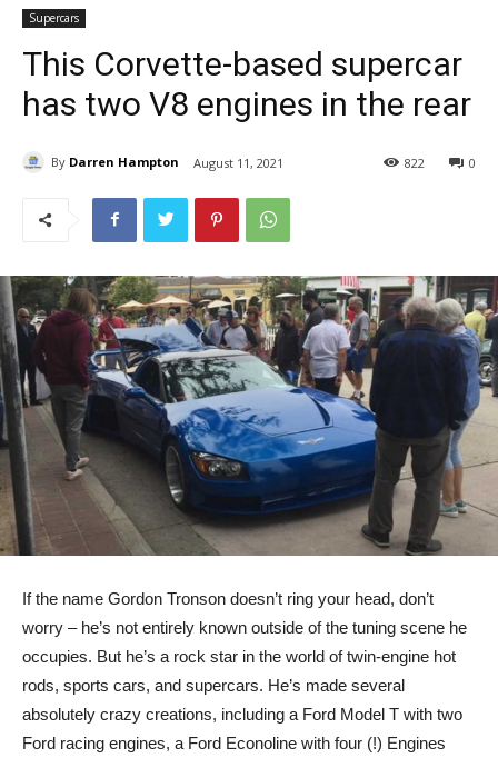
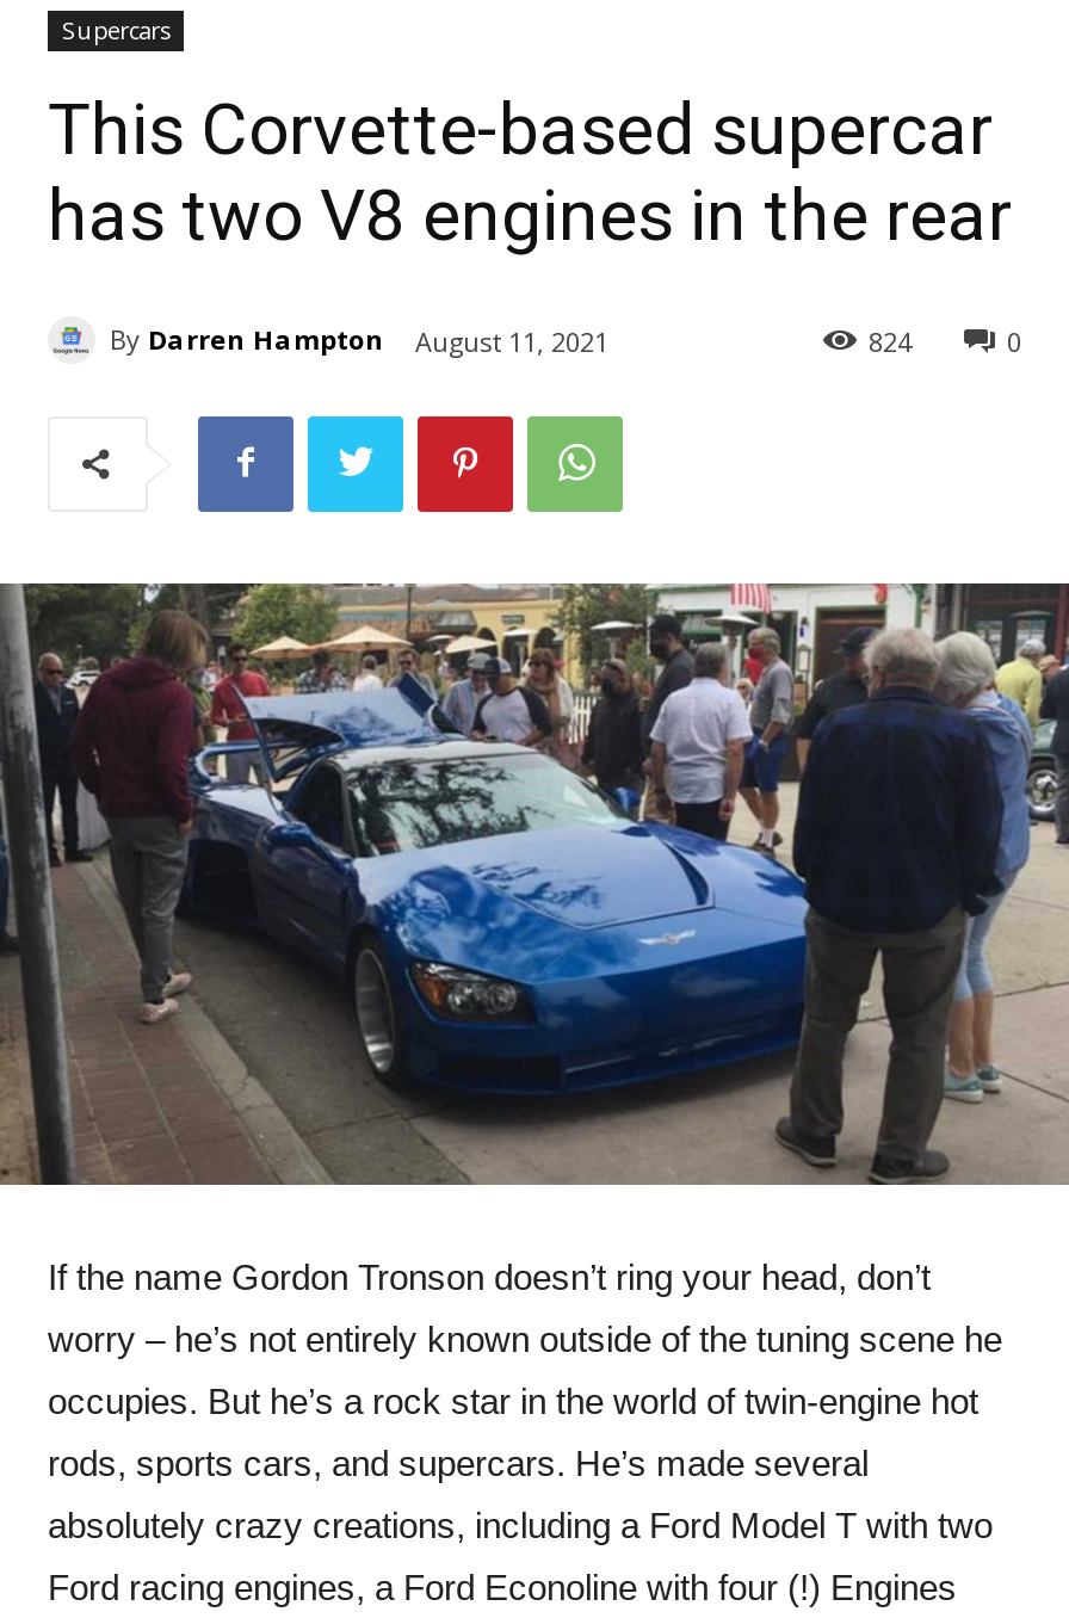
- 822
+ 824
